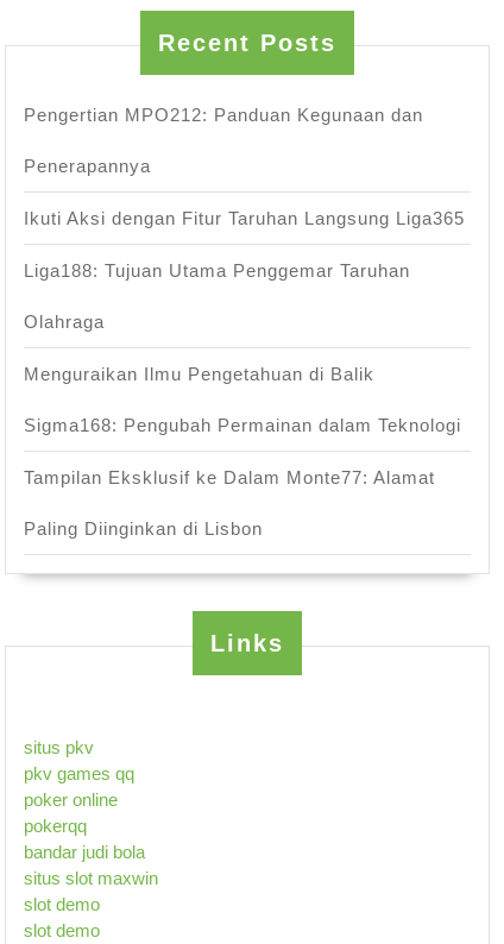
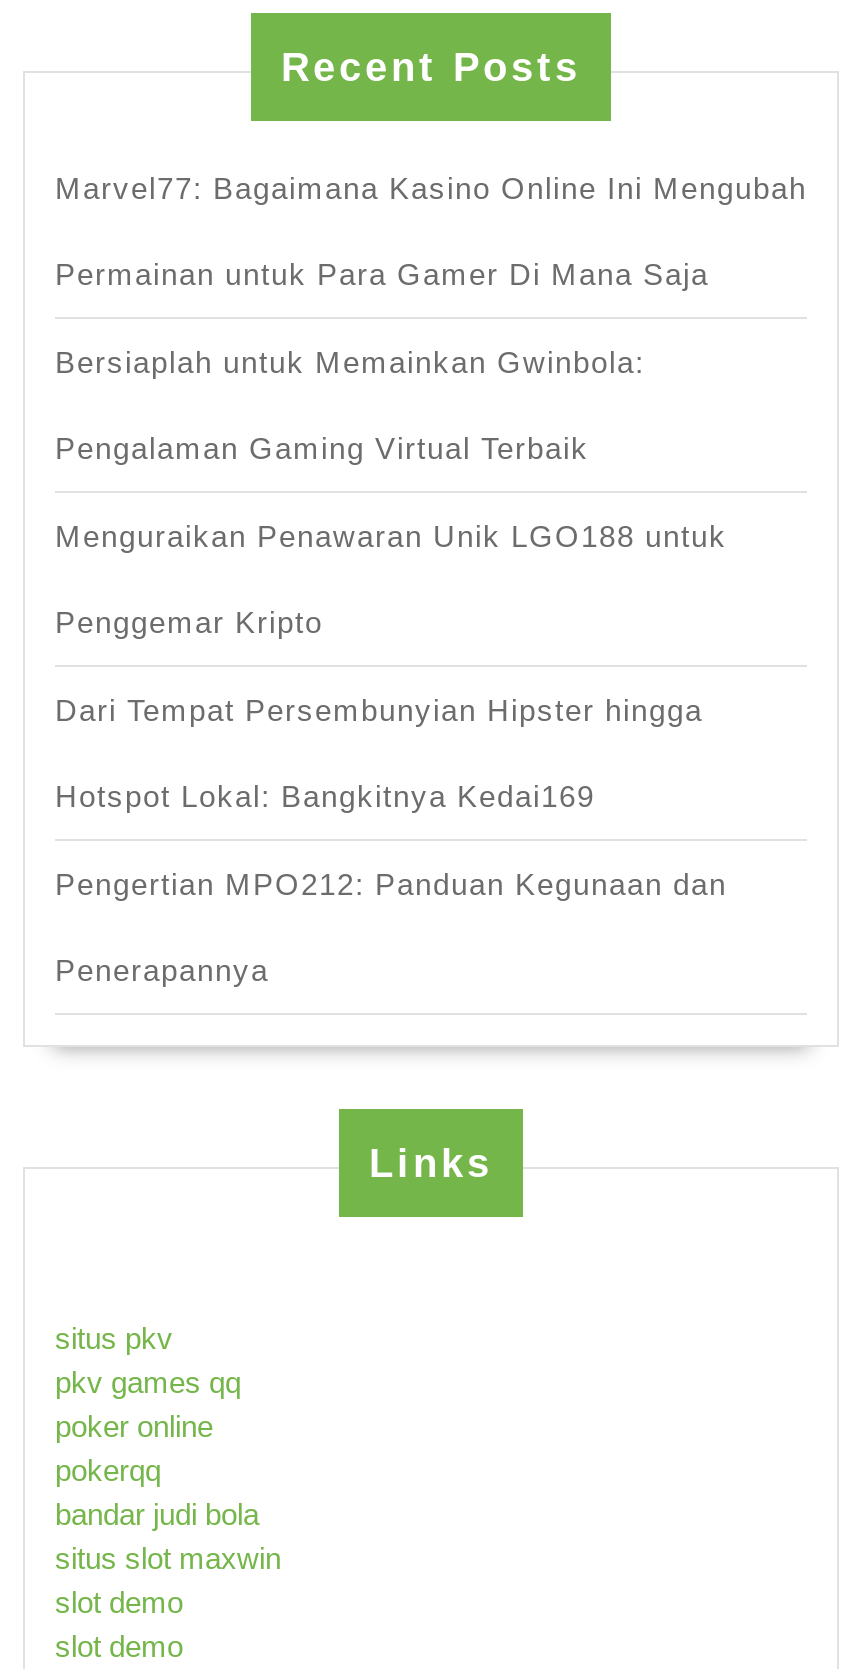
+ Marvel77: Bagaimana Kasino Online Ini Mengubah
+ Permainan untuk Para Gamer Di Mana Saja
+ Bersiaplah untuk Memainkan Gwinbola:
+ Pengalaman Gaming Virtual Terbaik
+ Menguraikan Penawaran Unik LGO188 untuk
+ Penggemar Kripto
+ Dari Tempat Persembunyian Hipster hingga
+ Hotspot Lokal: Bangkitnya Kedai169

moved down: Pengertian MPO212: Panduan Kegunaan dan | Penerapannya

- Ikuti Aksi dengan Fitur Taruhan Langsung Liga365
- Liga188: Tujuan Utama Penggemar Taruhan
- Olahraga
- Menguraikan Ilmu Pengetahuan di Balik
- Sigma168: Pengubah Permainan dalam Teknologi
- Tampilan Eksklusif ke Dalam Monte77: Alamat
- Paling Diinginkan di Lisbon
